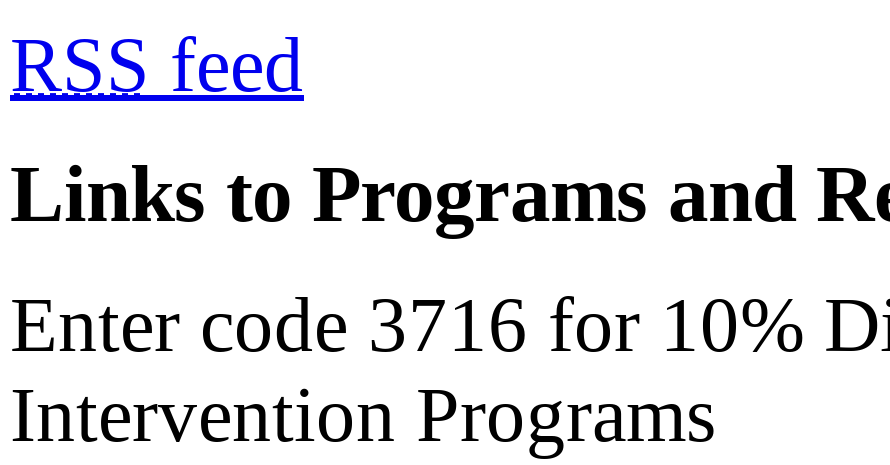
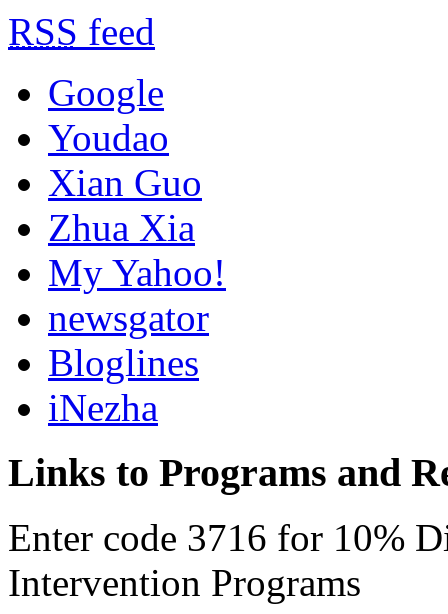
+ Google
+ Youdao
+ Xian Guo
+ Zhua Xia
+ My Yahoo!
+ newsgator
+ Bloglines
+ iNezha
